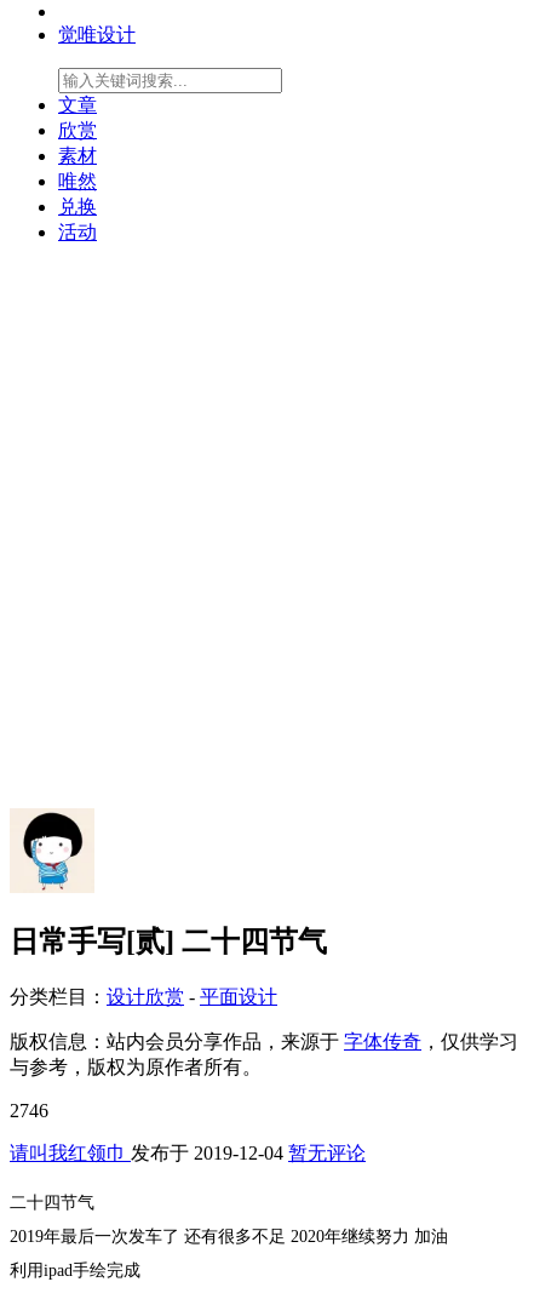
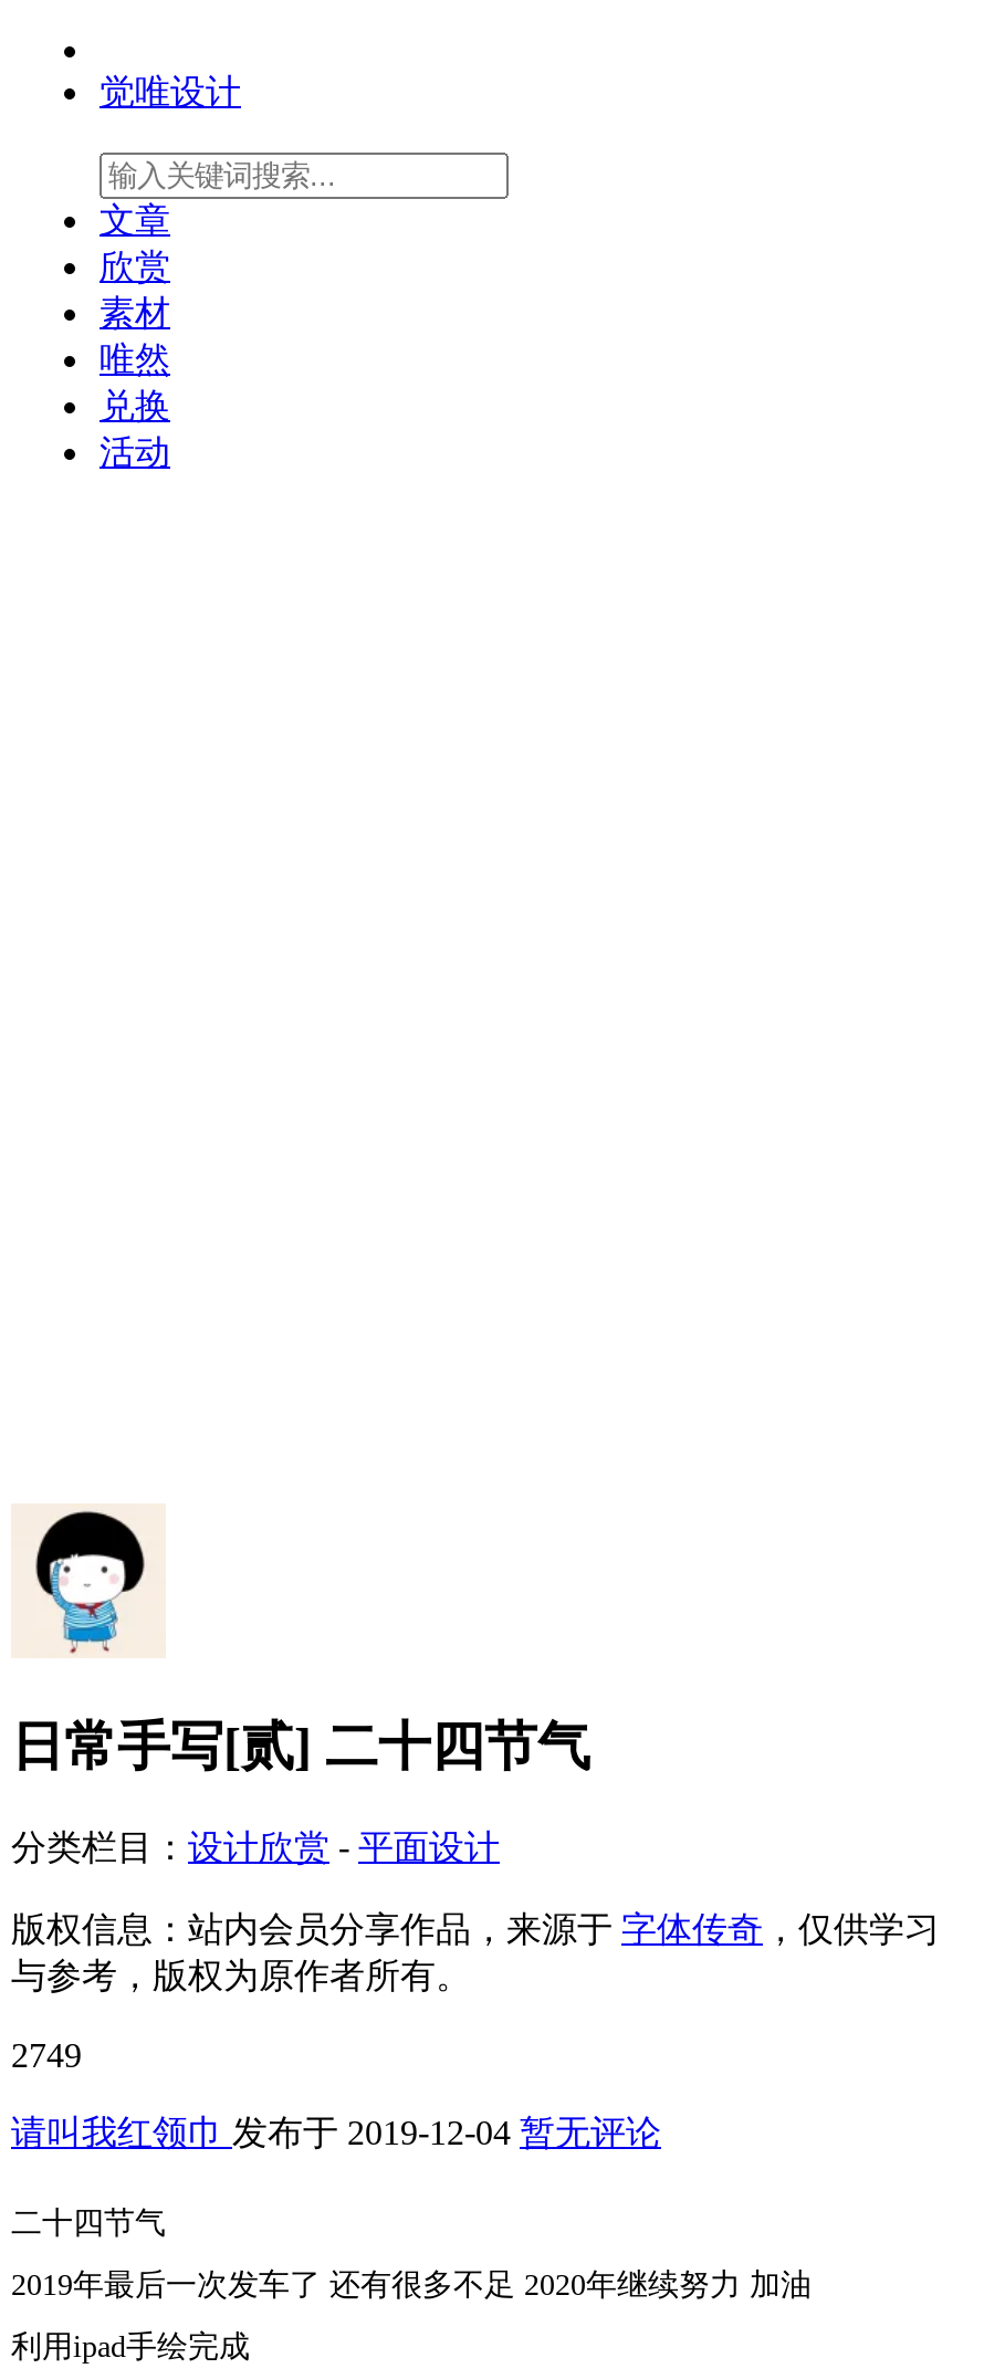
- 2746
+ 2749
